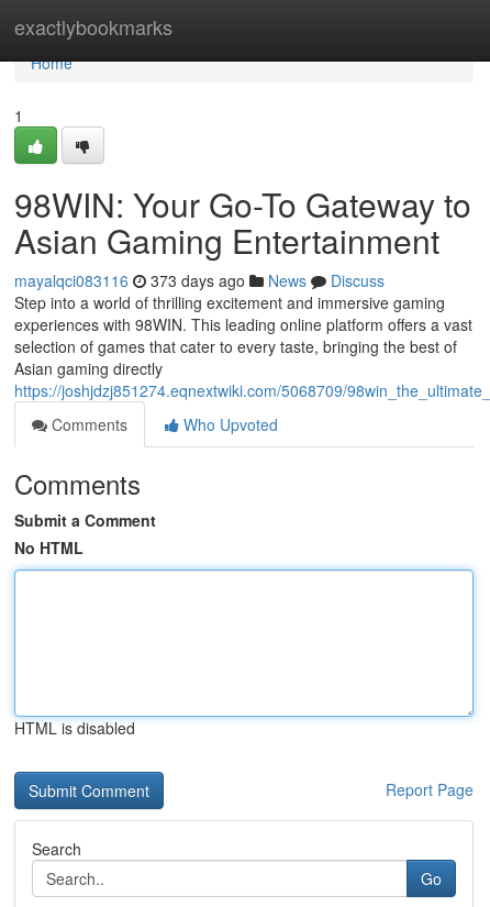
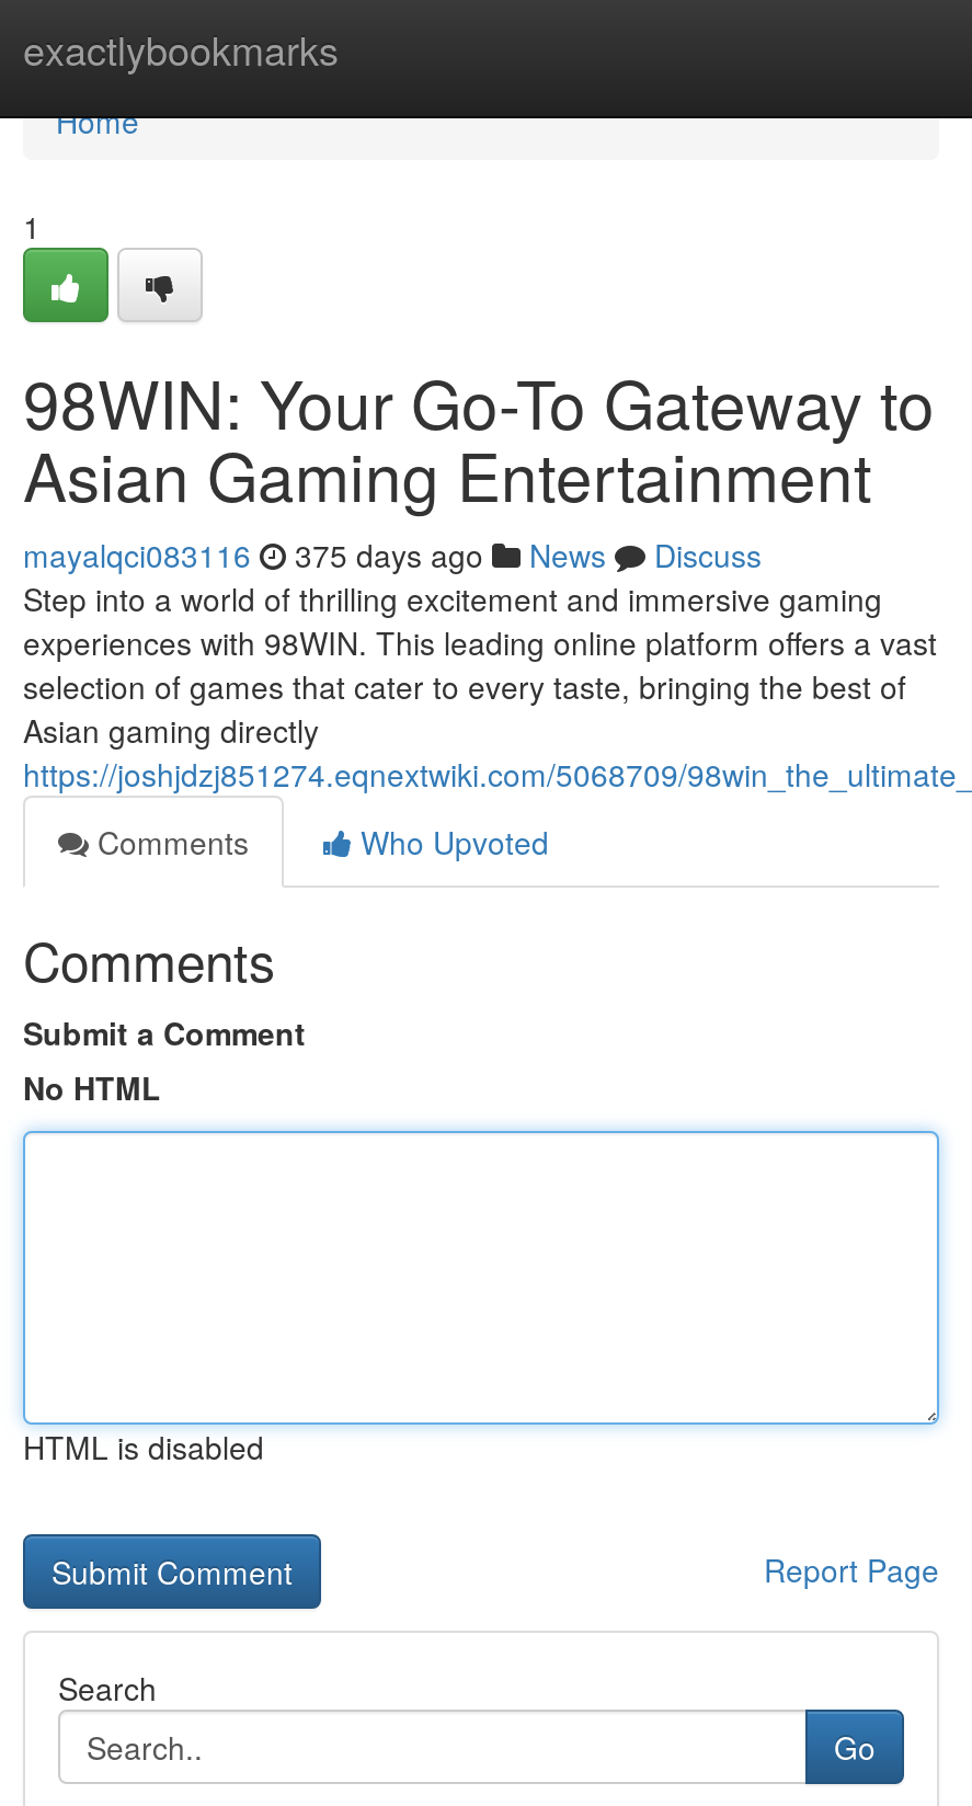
- mayalqci083116 373 days ago News Discuss
+ mayalqci083116 375 days ago News Discuss
